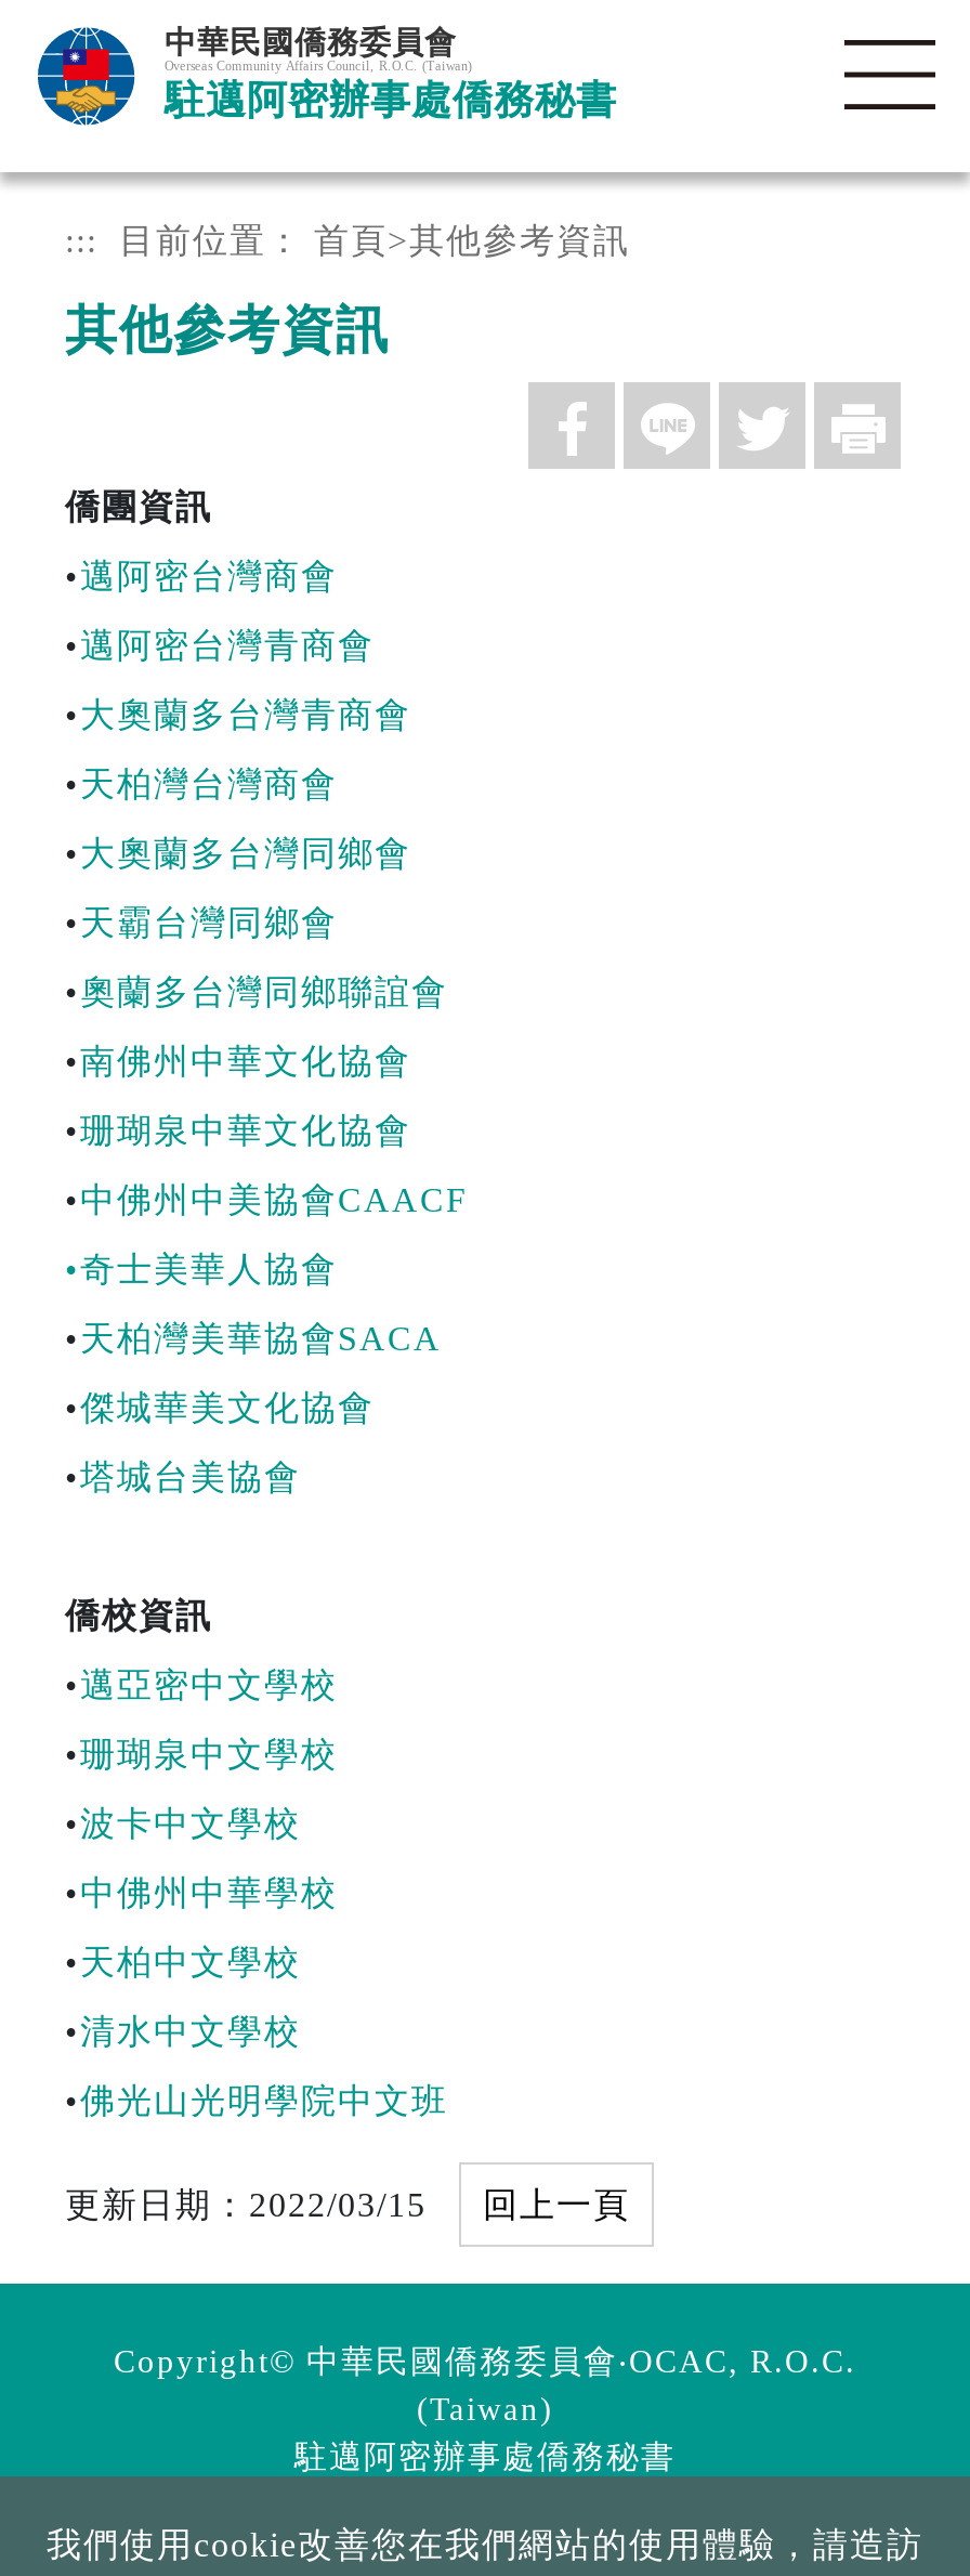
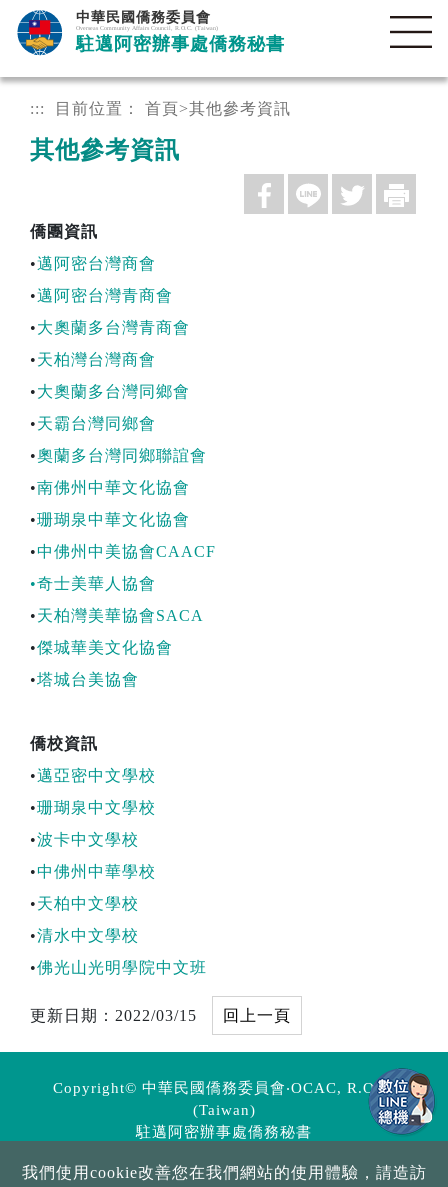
+ [image]
